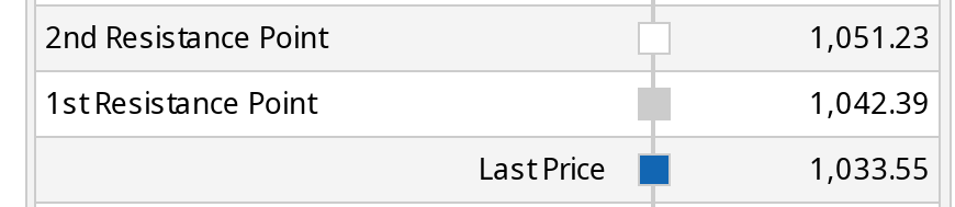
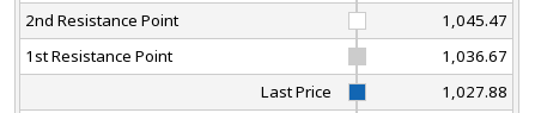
- 1,051.23
+ 1,045.47

- 1,042.39
+ 1,036.67

- 1,033.55
+ 1,027.88
